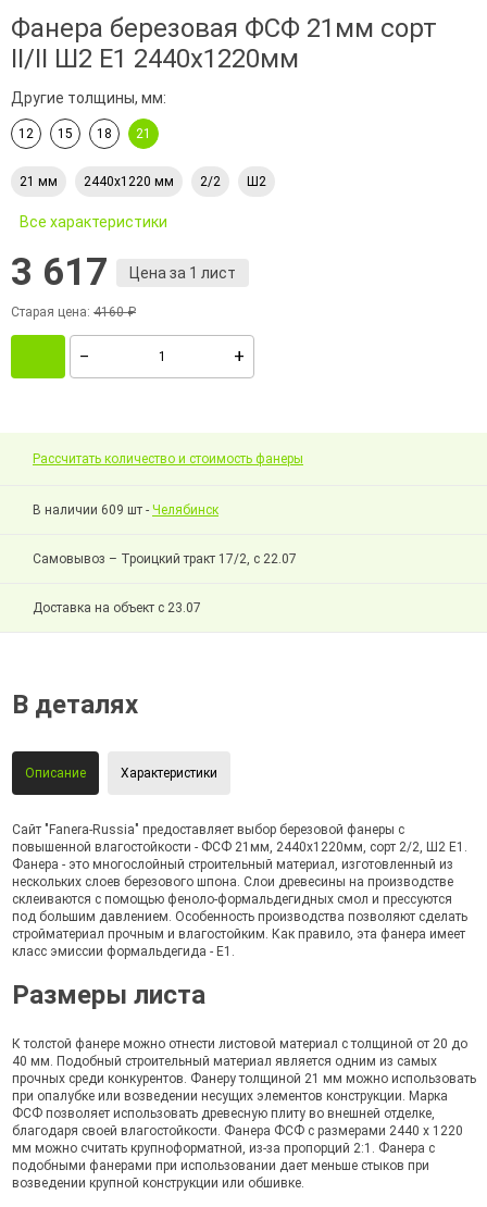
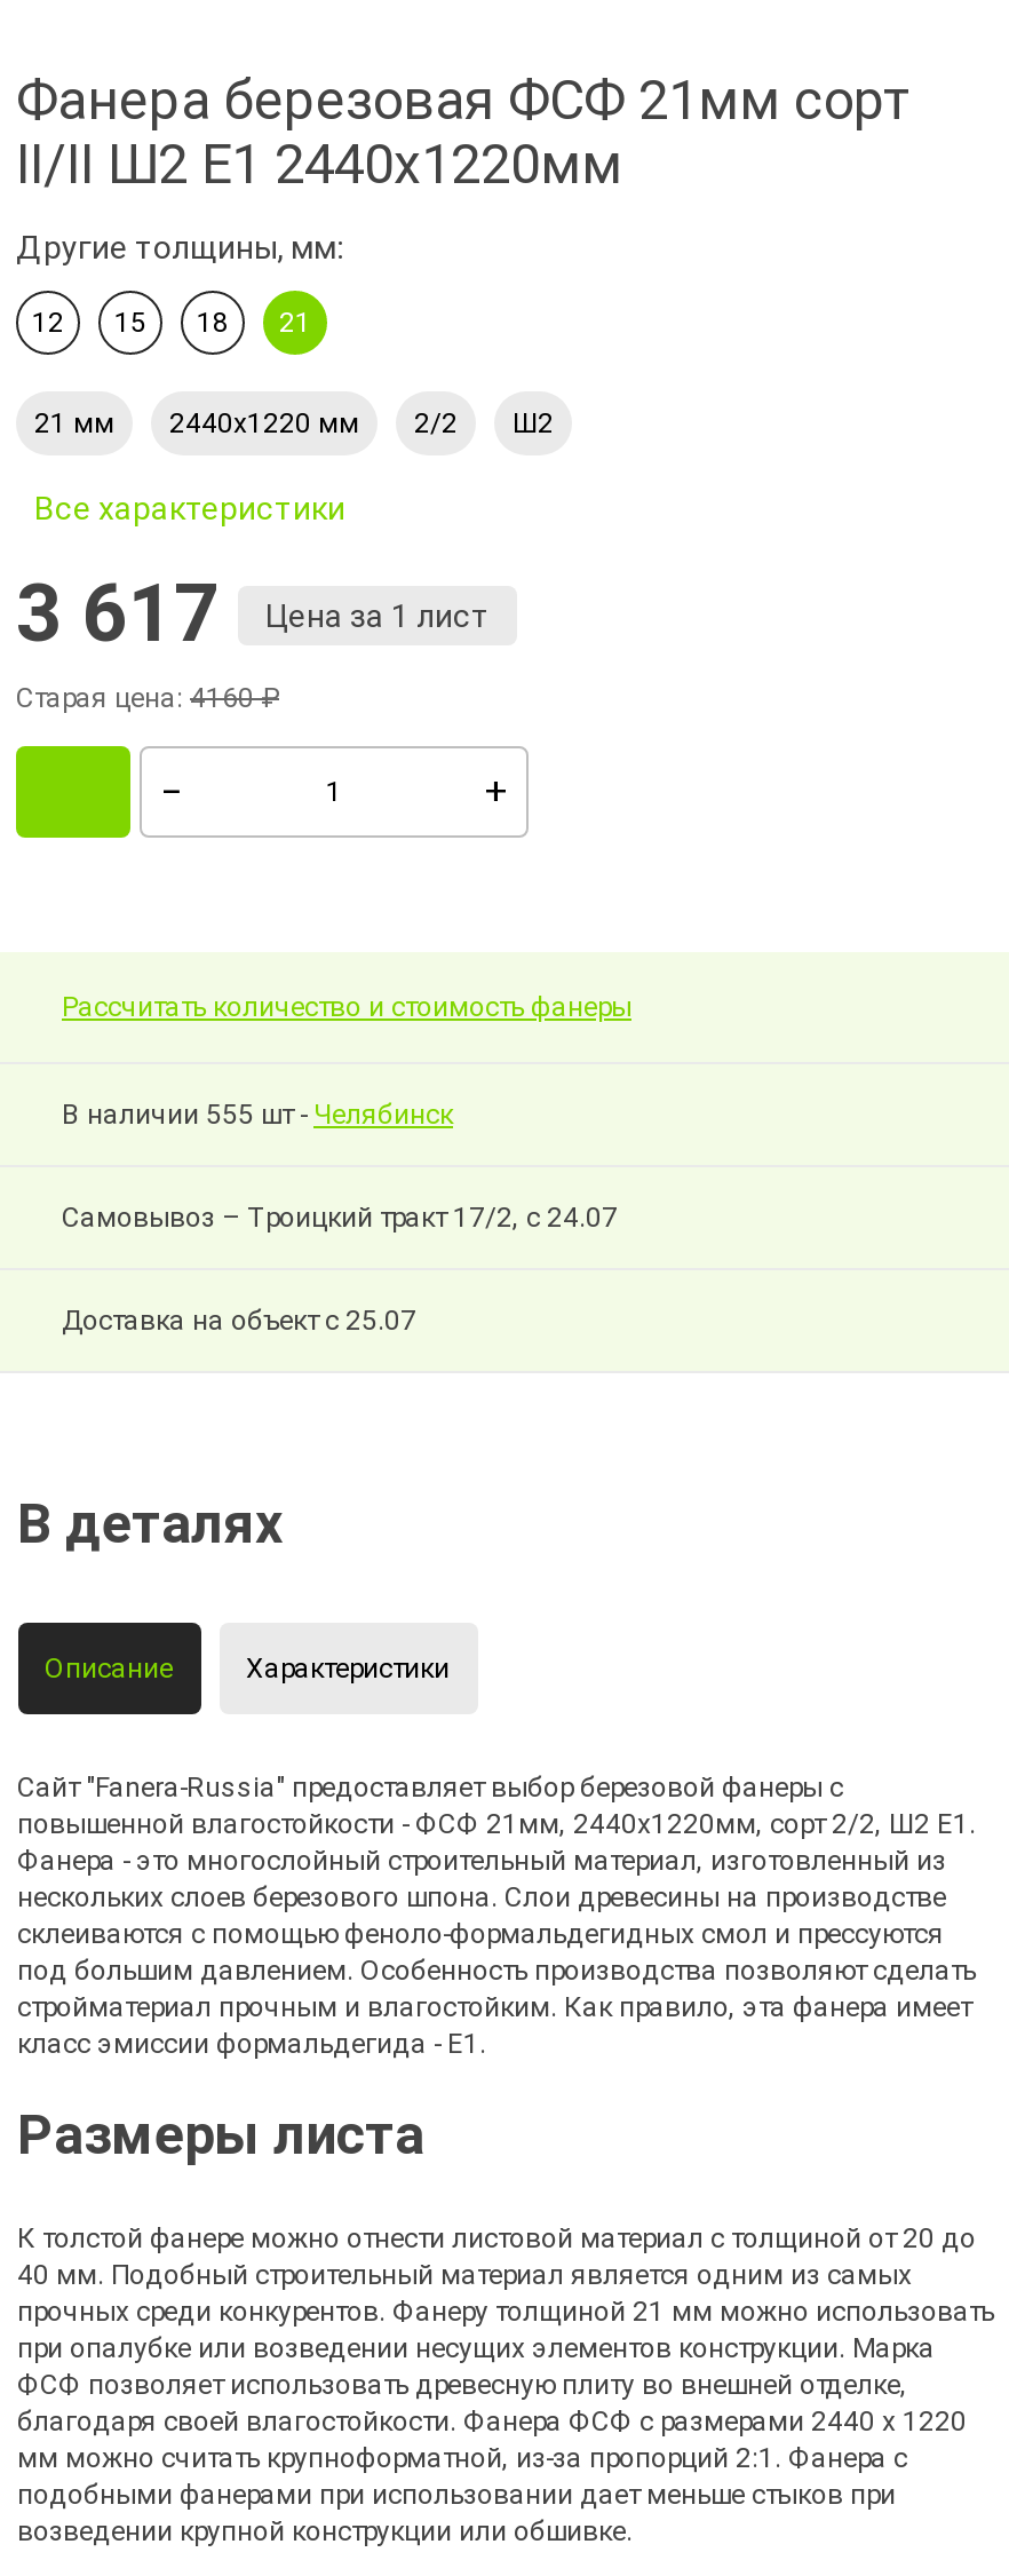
- В наличии 609 шт - Челябинск
+ В наличии 555 шт - Челябинск

- Самовывоз – Троицкий тракт 17/2, с 22.07
+ Самовывоз – Троицкий тракт 17/2, с 24.07

- Доставка на объект с 23.07
+ Доставка на объект с 25.07
